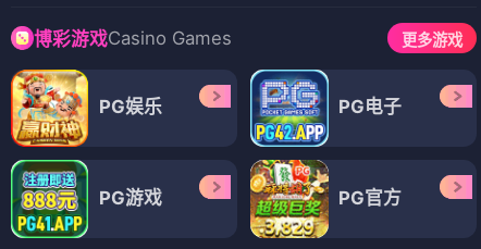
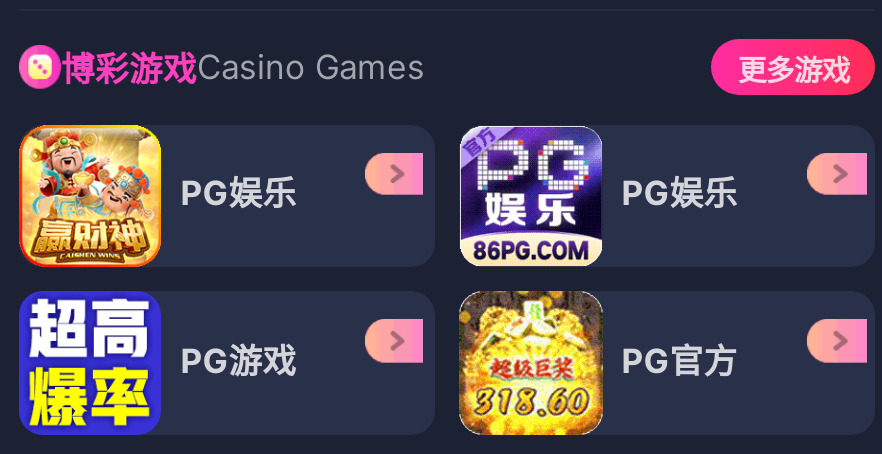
- [image]
- PG电子
+ [image]
+ PG娱乐

- [image]
+ [image]

- [image]
+ [image]
